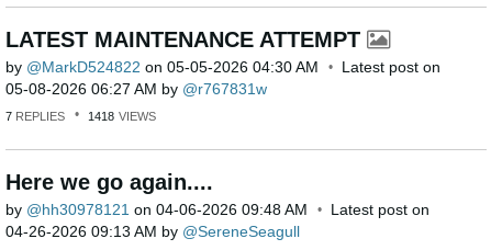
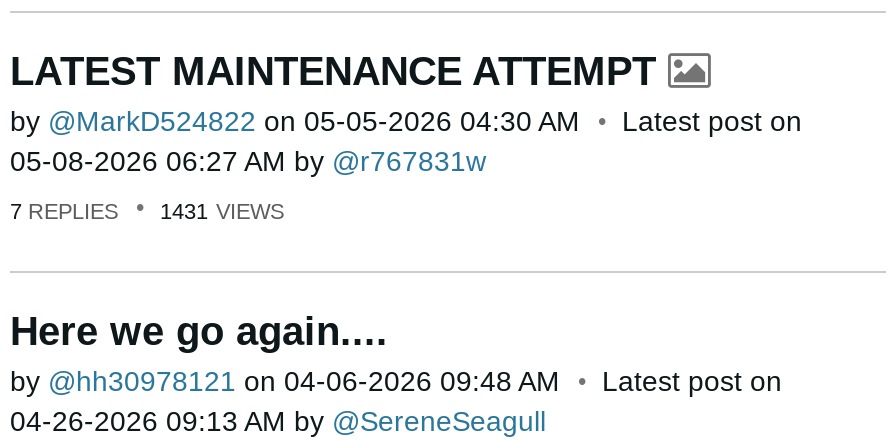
- 7 REPLIES 1418 VIEWS
+ 7 REPLIES 1431 VIEWS
